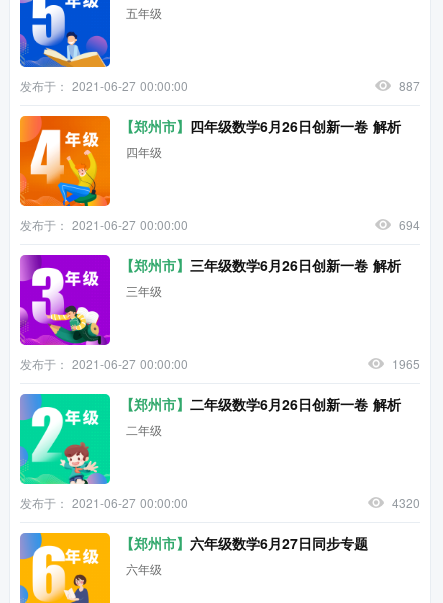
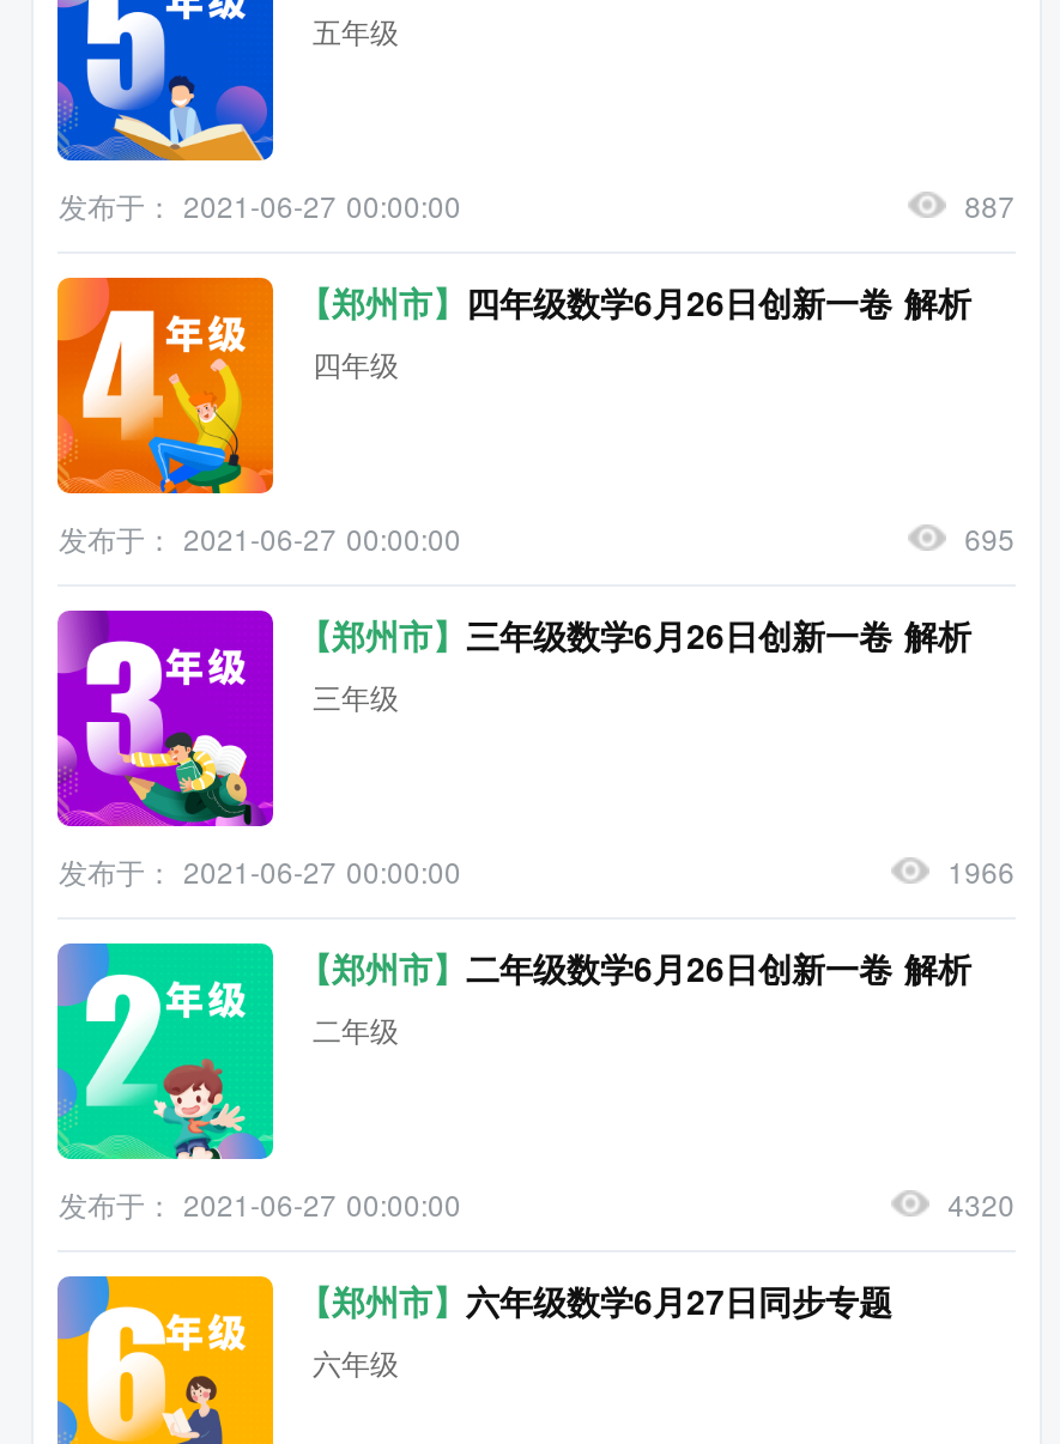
- 694
+ 695

- 1965
+ 1966
